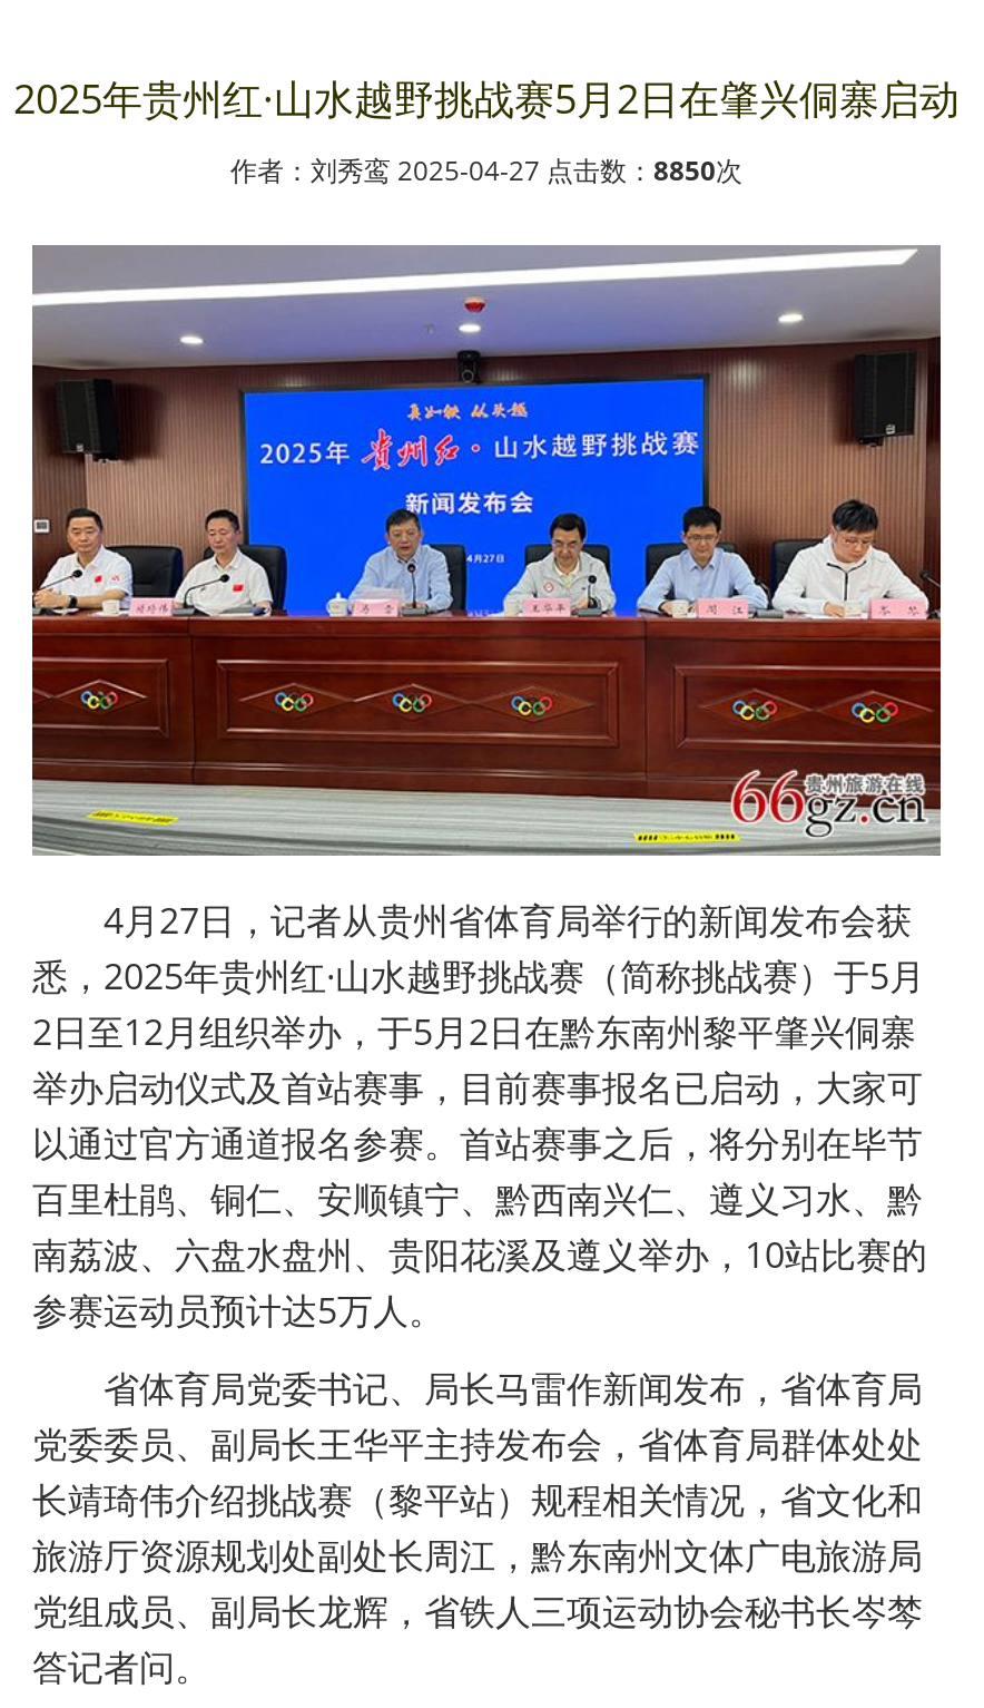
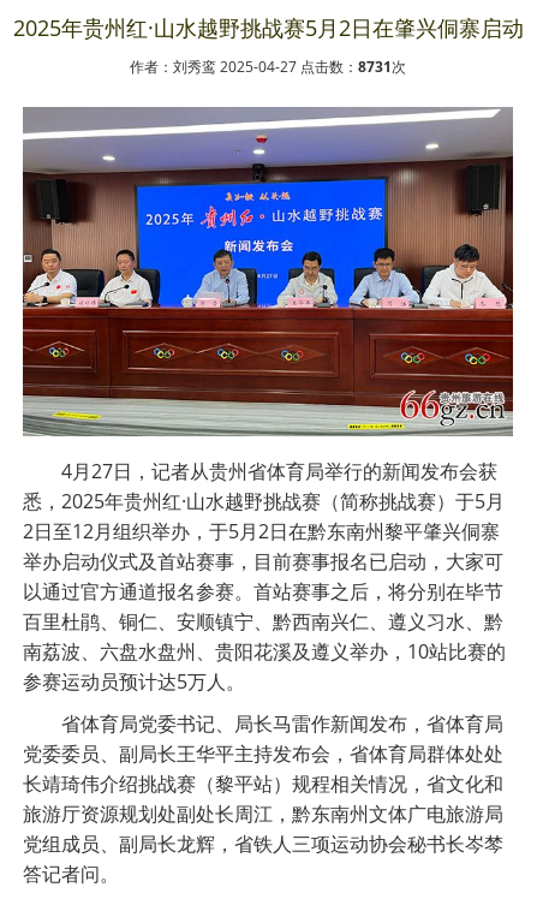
- 作者：刘秀鸾 2025-04-27 点击数：8850次
+ 作者：刘秀鸾 2025-04-27 点击数：8731次
